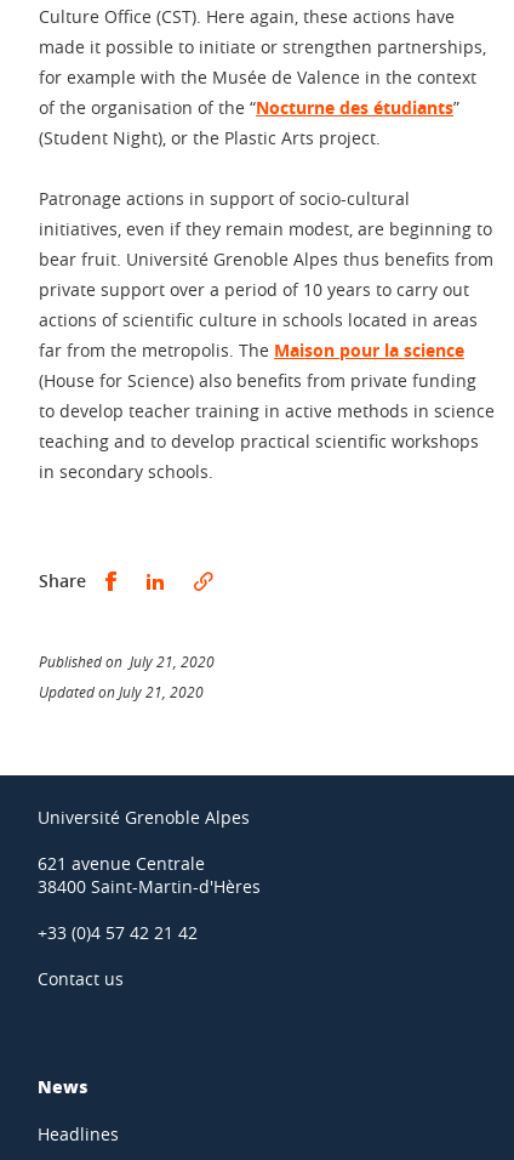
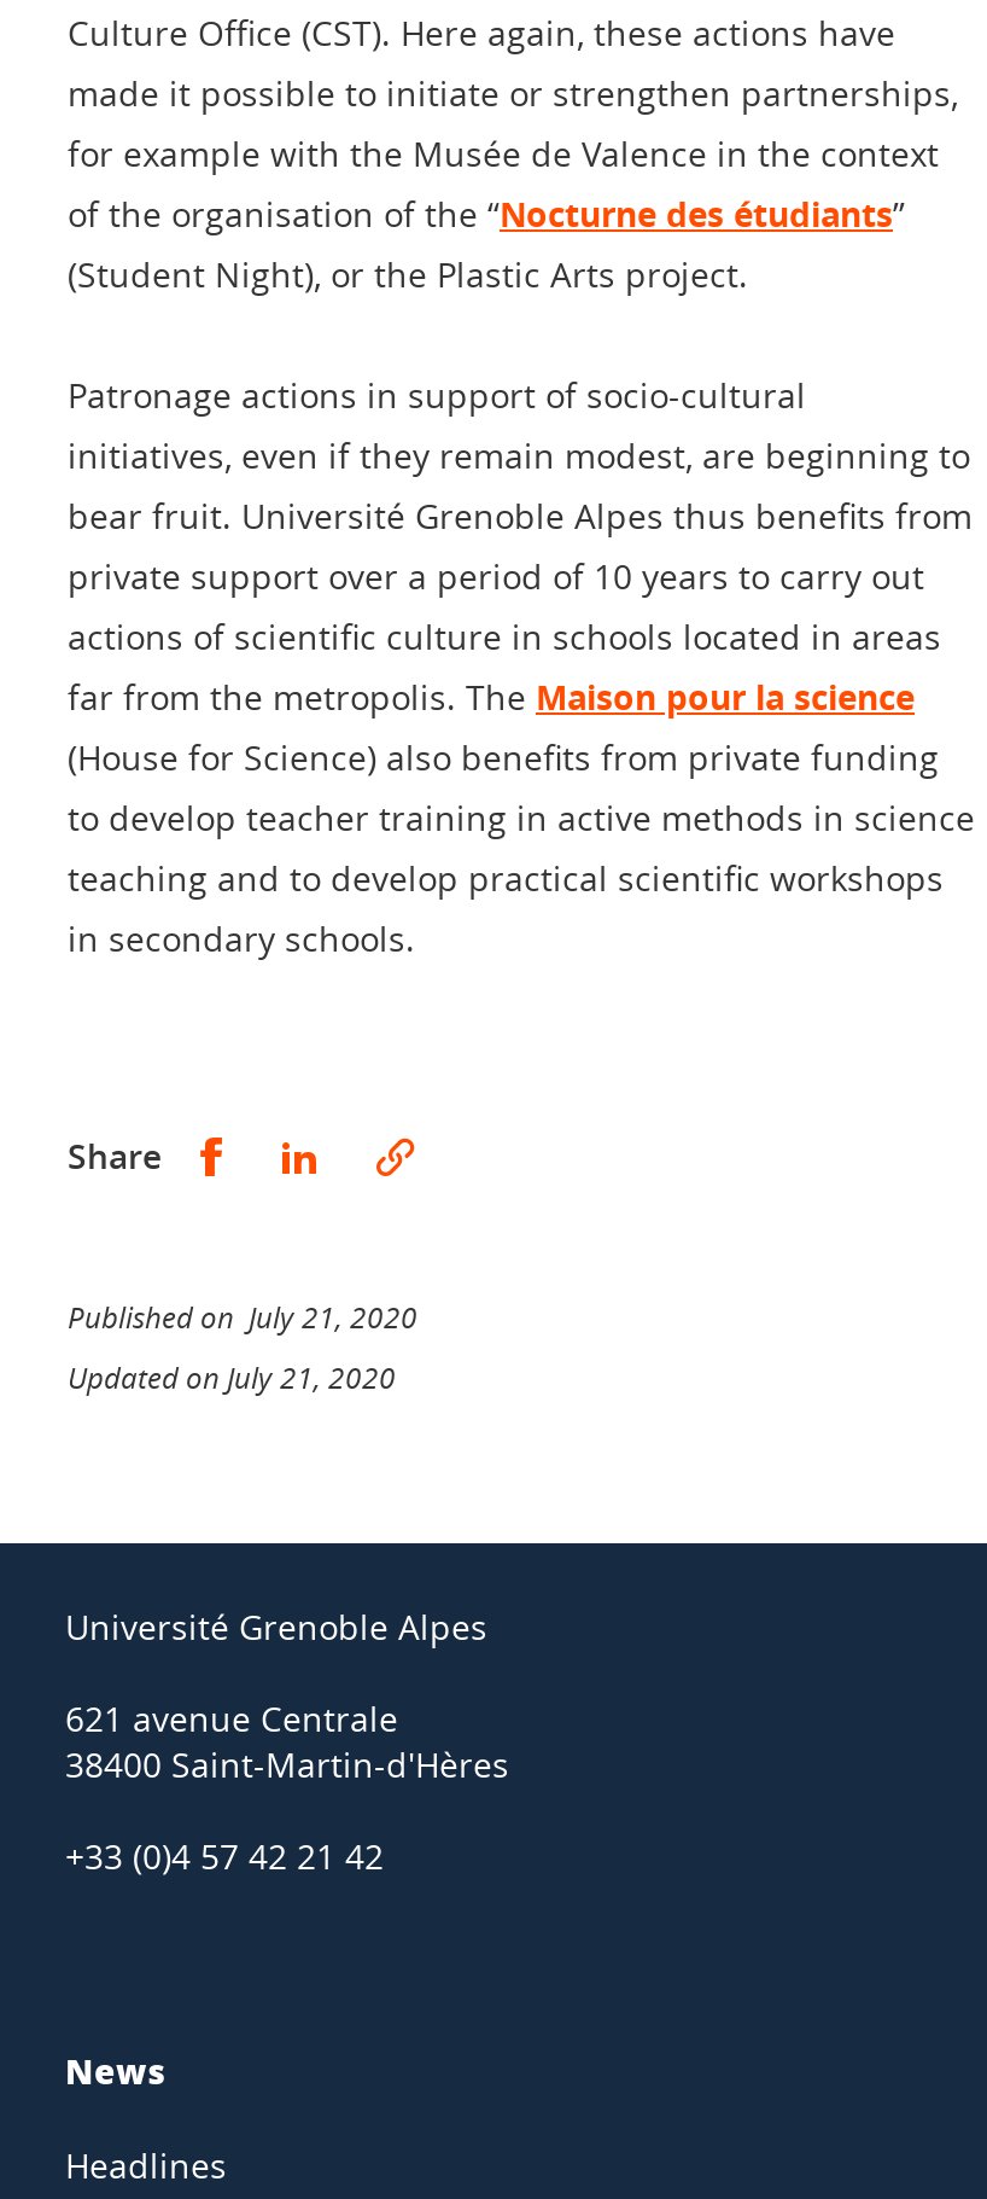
- Contact us
